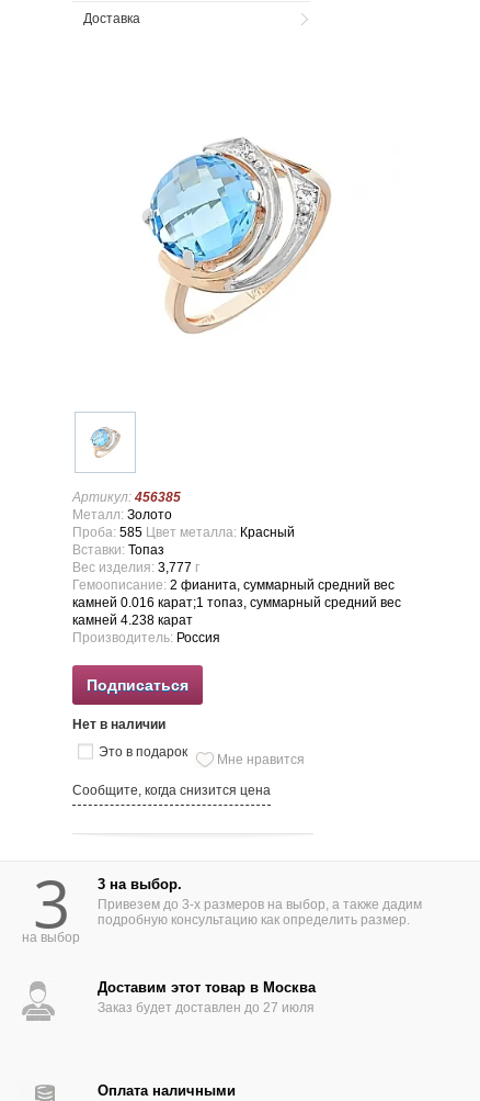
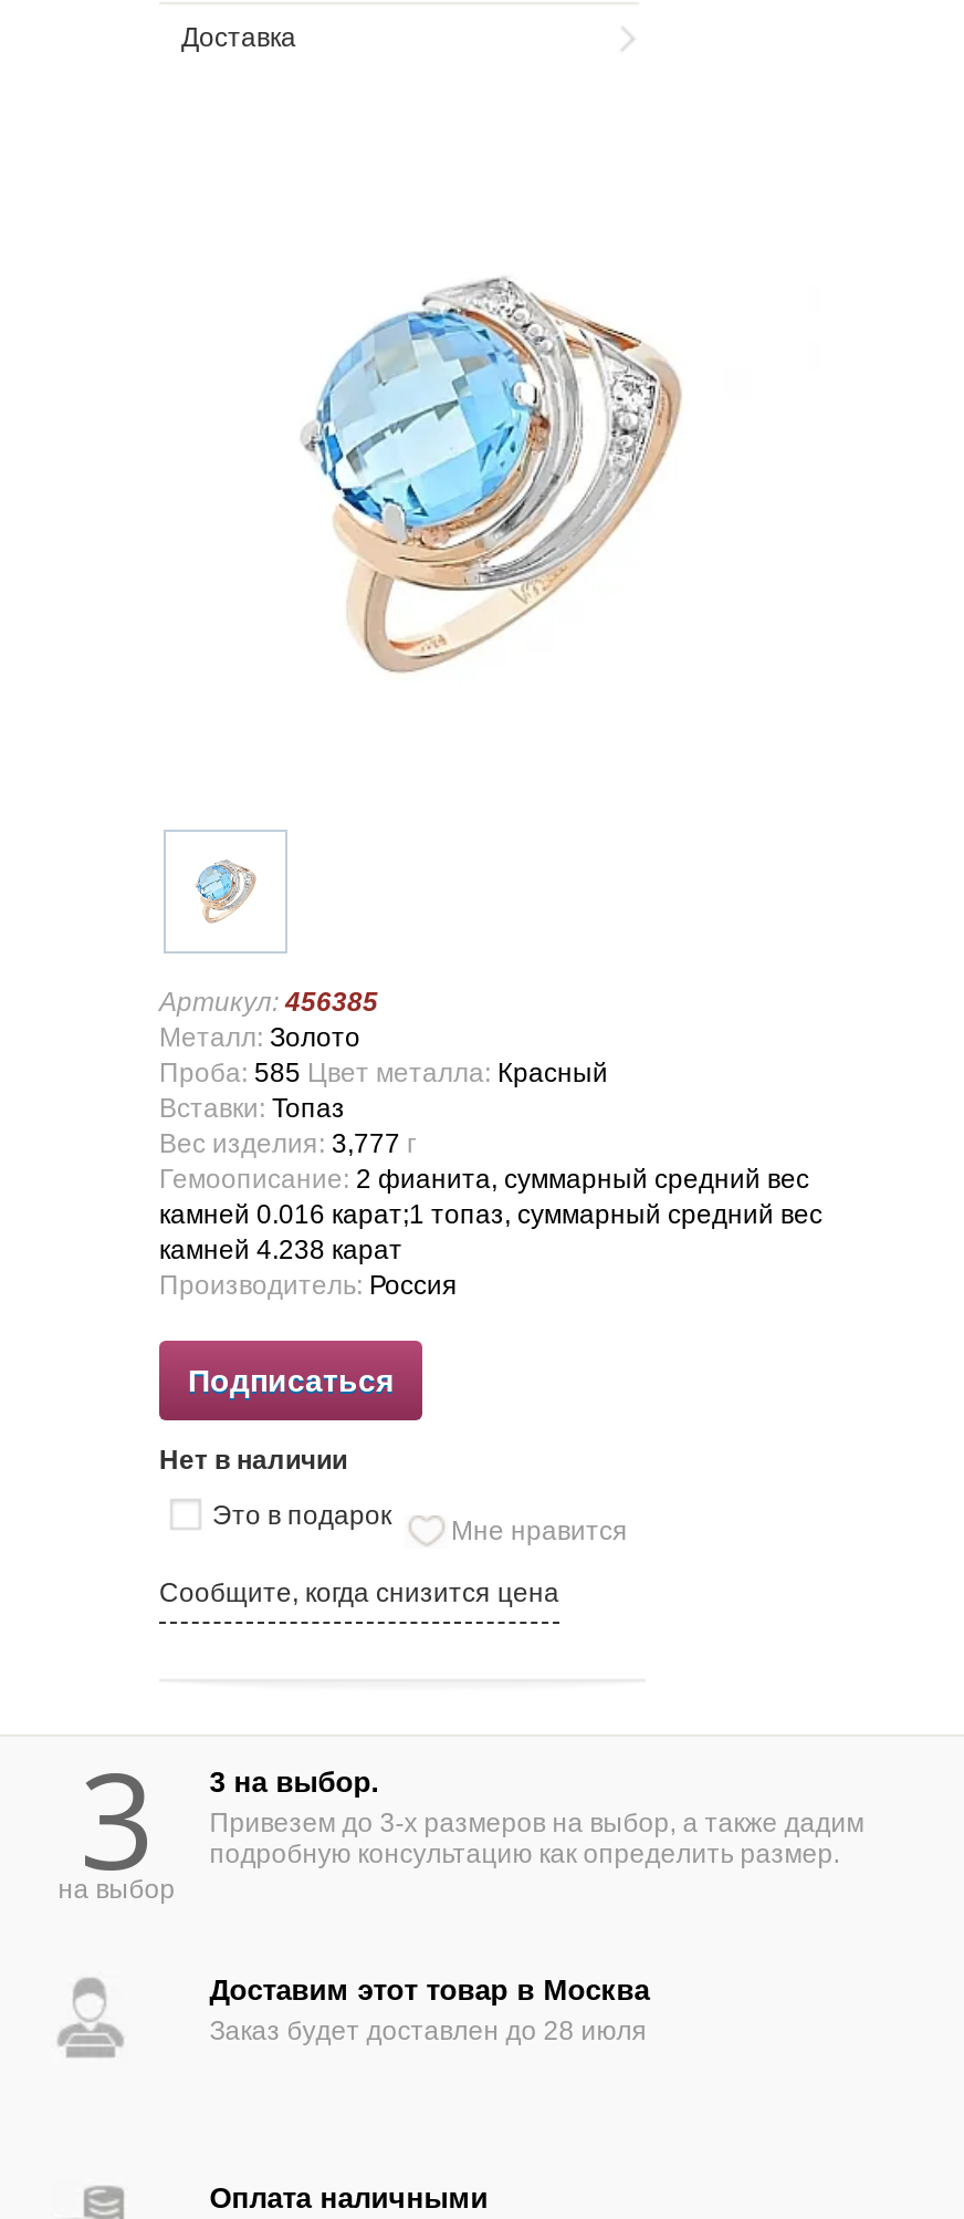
- Заказ будет доставлен до 27 июля
+ Заказ будет доставлен до 28 июля
